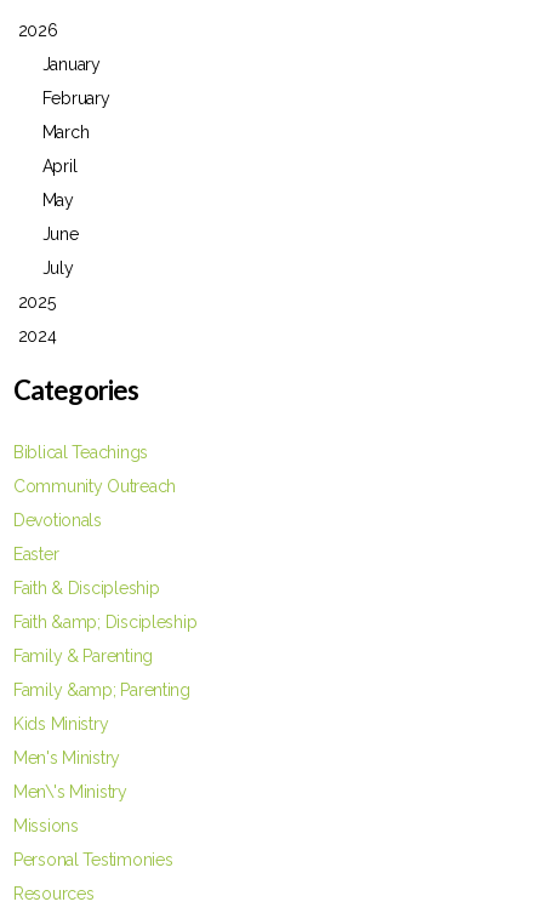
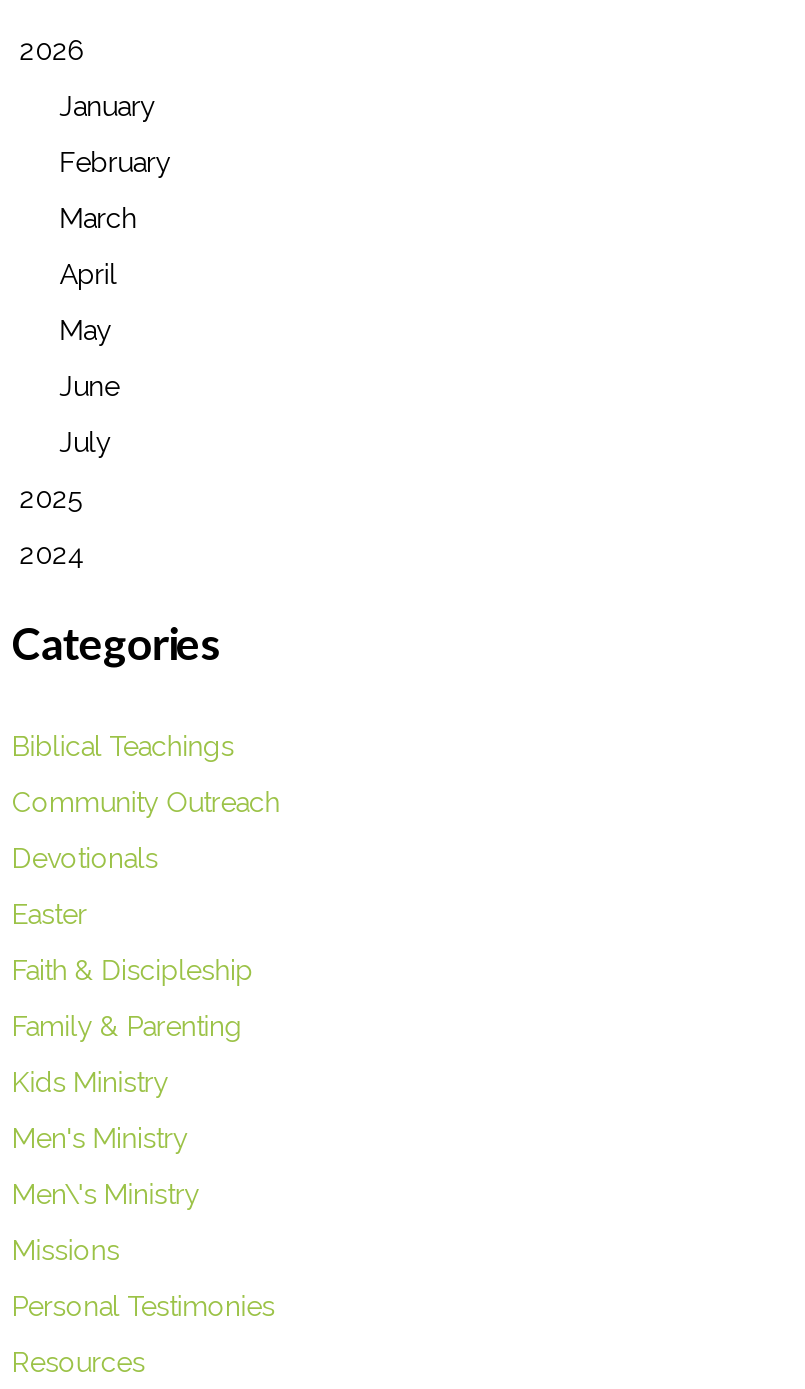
- Faith &amp; Discipleship

- Family &amp; Parenting
